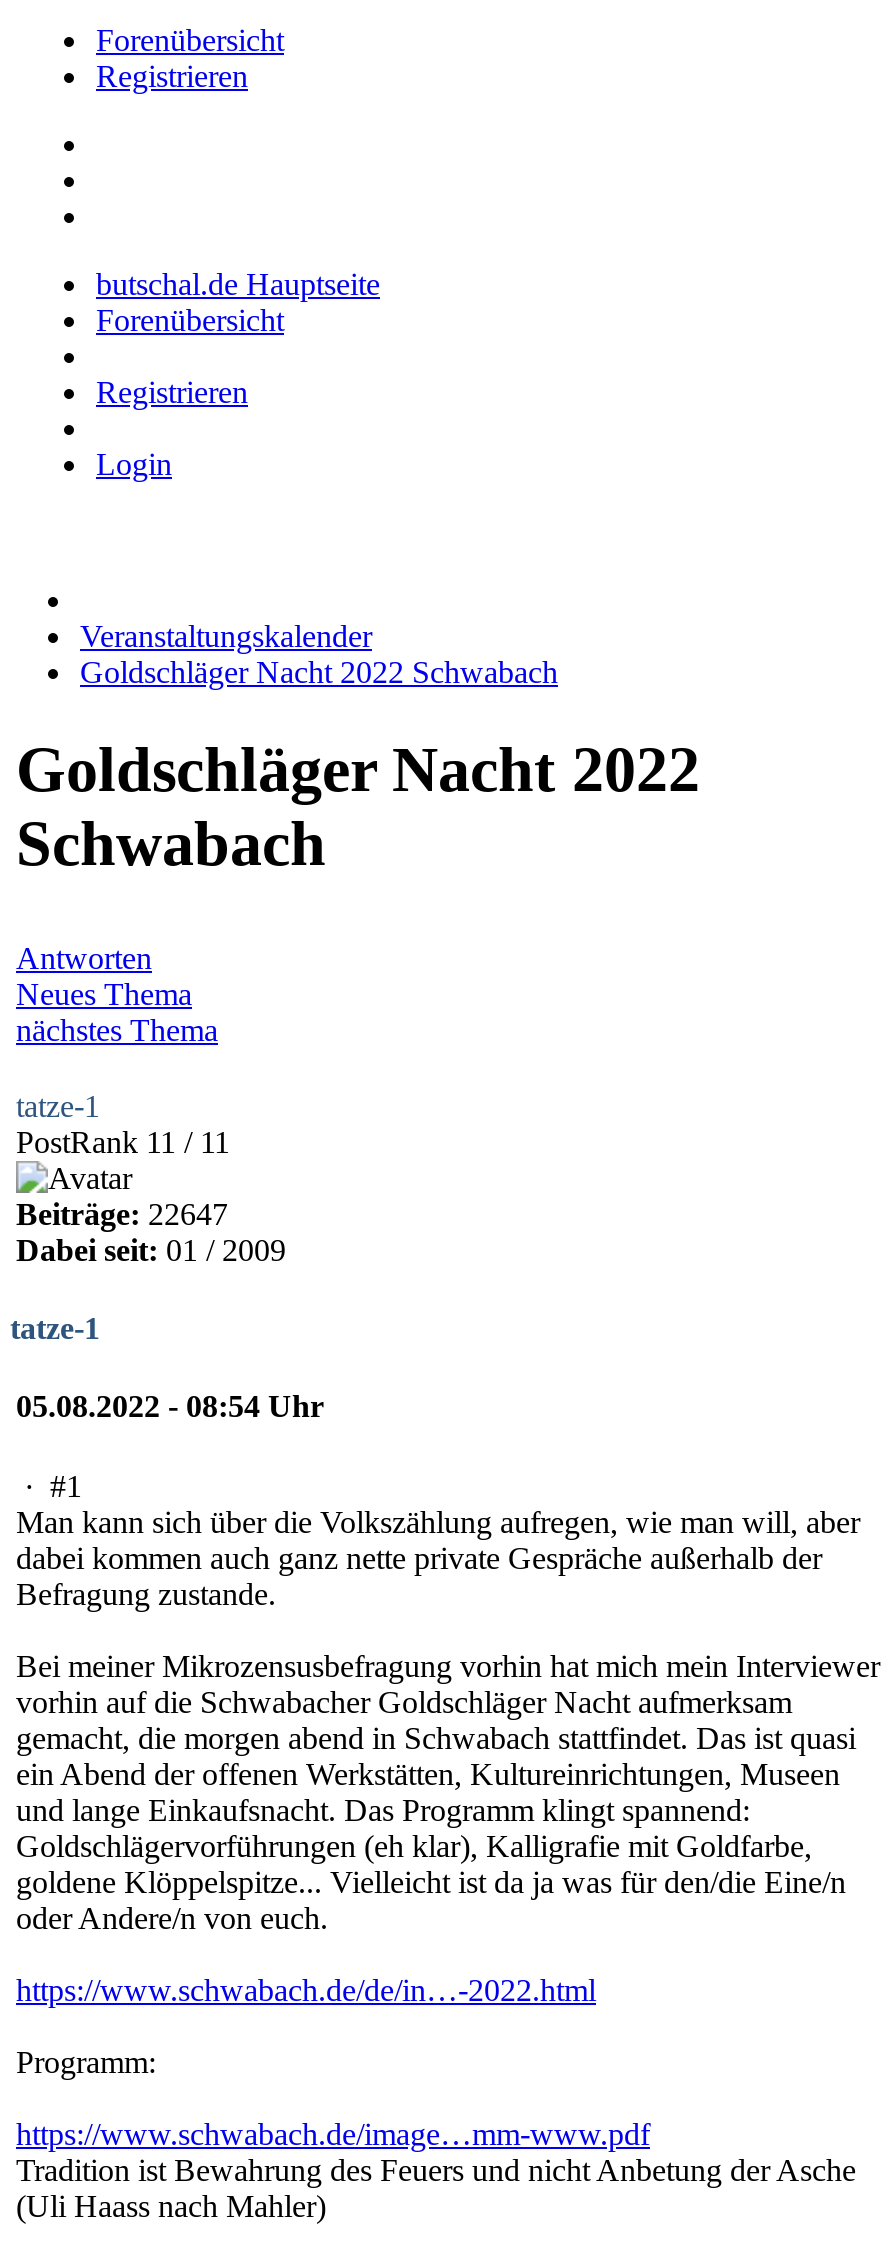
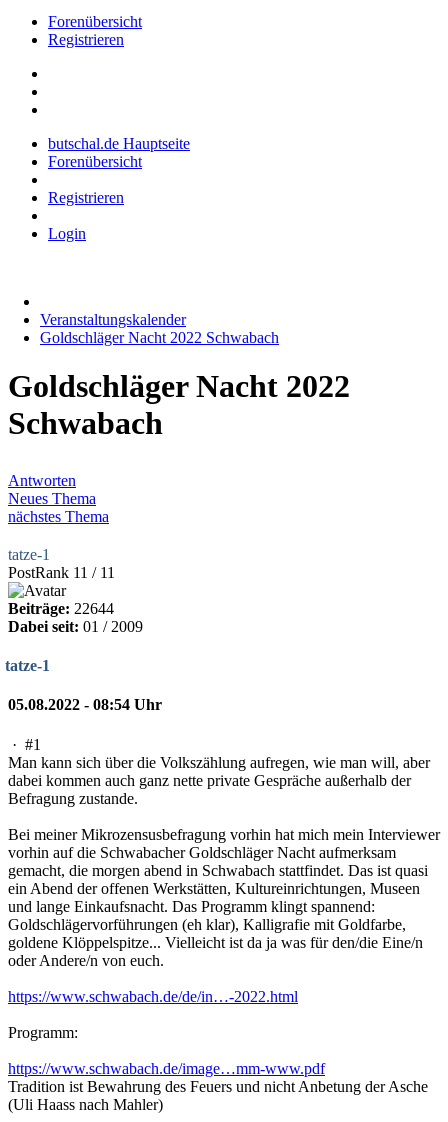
- Beiträge: 22647
+ Beiträge: 22644
